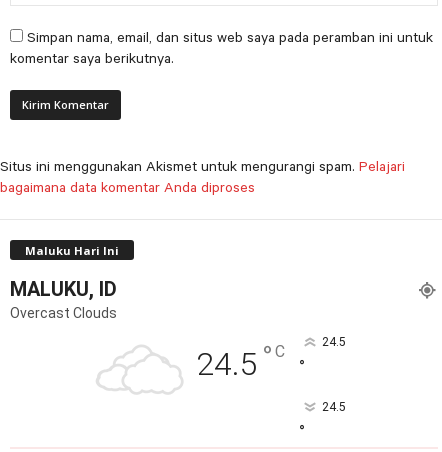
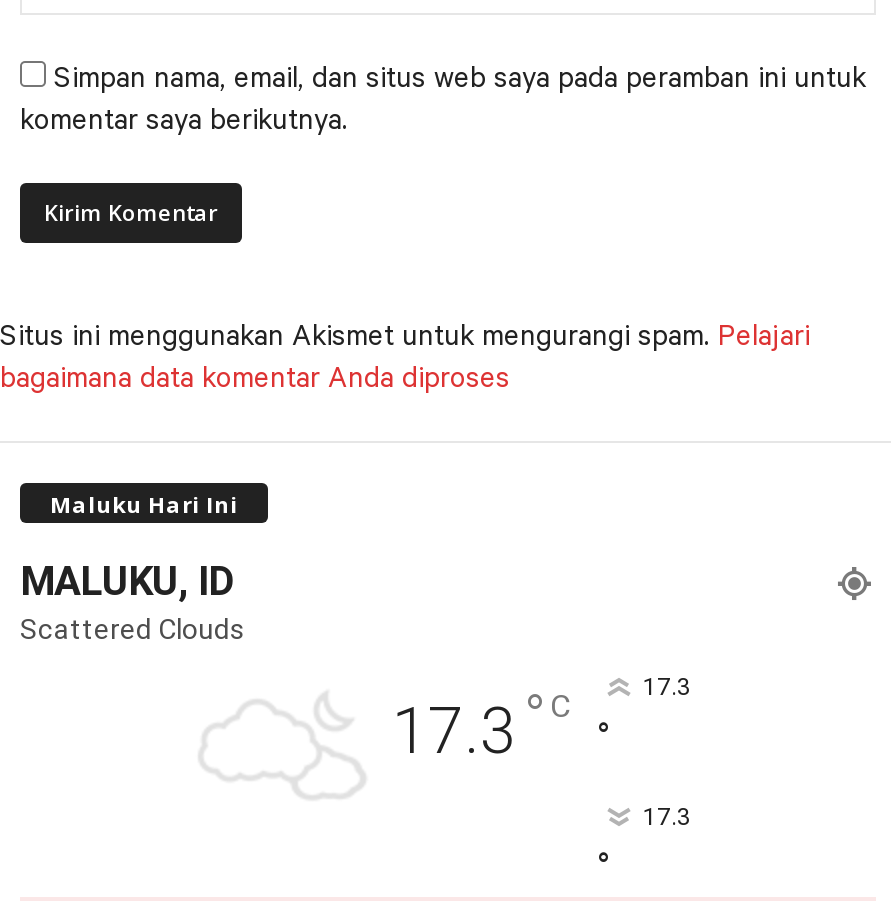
- Overcast Clouds
+ Scattered Clouds

- 24.5 ° C
+ 17.3 ° C

- 24.5
+ 17.3

- 24.5
+ 17.3
